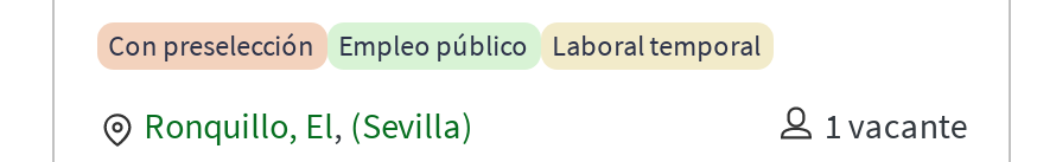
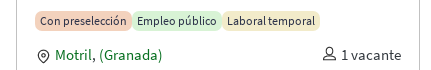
- Ronquillo, El, (Sevilla)
+ Motril, (Granada)
